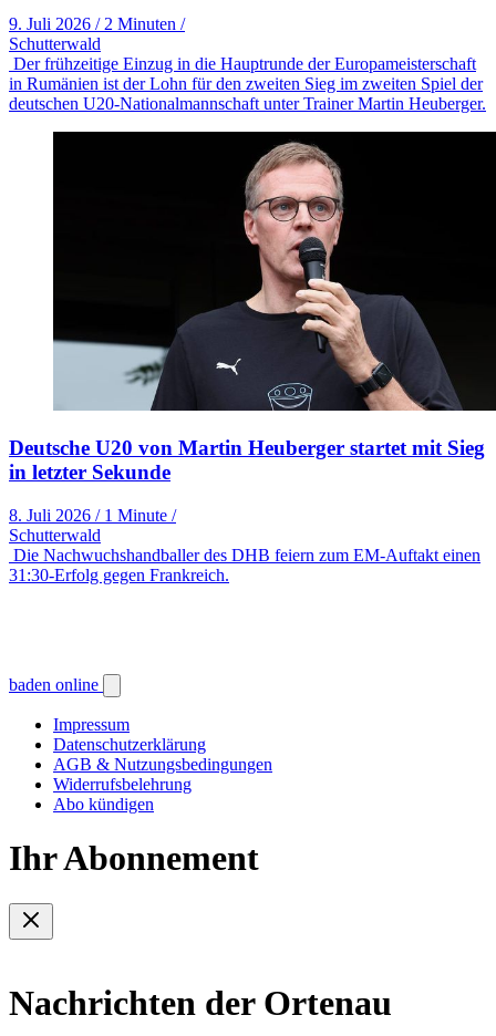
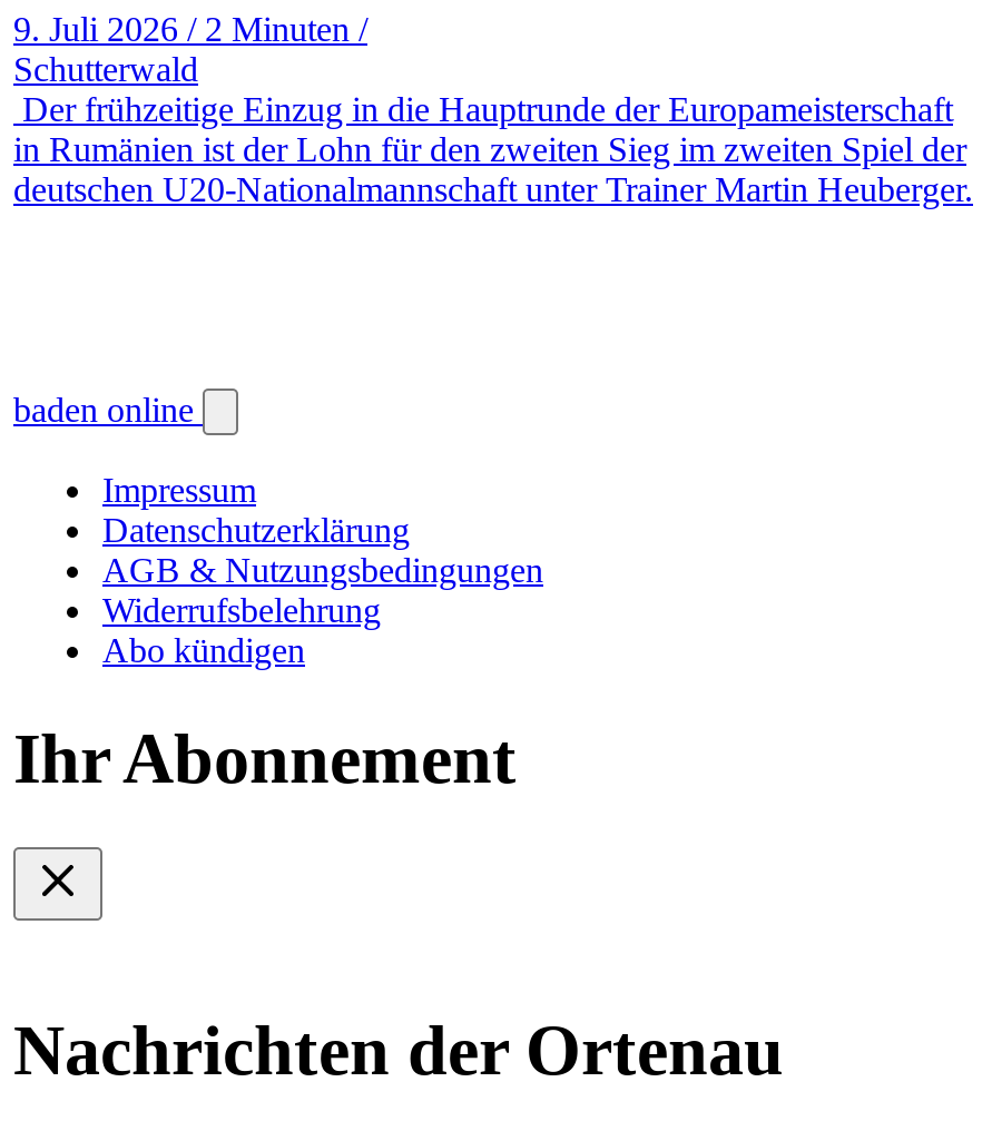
- [image]
- Deutsche U20 von Martin Heuberger startet mit Sieg
- in letzter Sekunde
- 8. Juli 2026 / 1 Minute /
- Schutterwald
- Die Nachwuchshandballer des DHB feiern zum EM-Auftakt einen
- 31:30-Erfolg gegen Frankreich.
